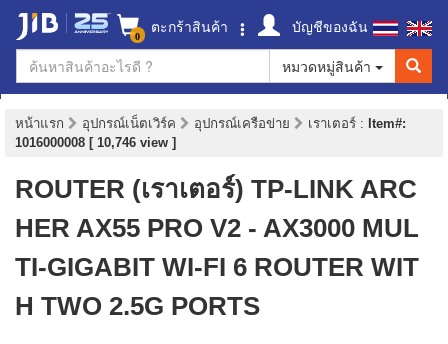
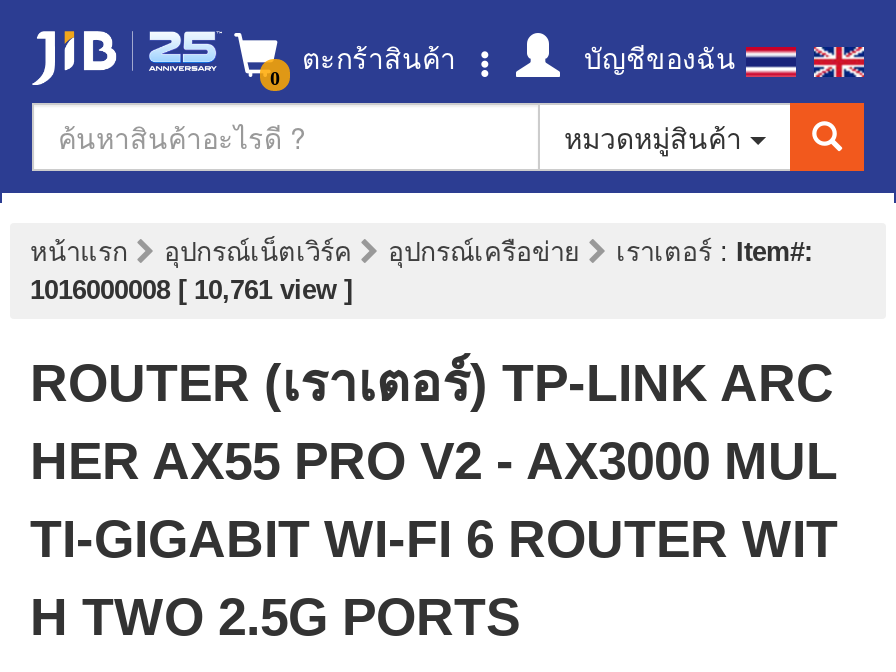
- 1016000008 [ 10,746 view ]
+ 1016000008 [ 10,761 view ]
